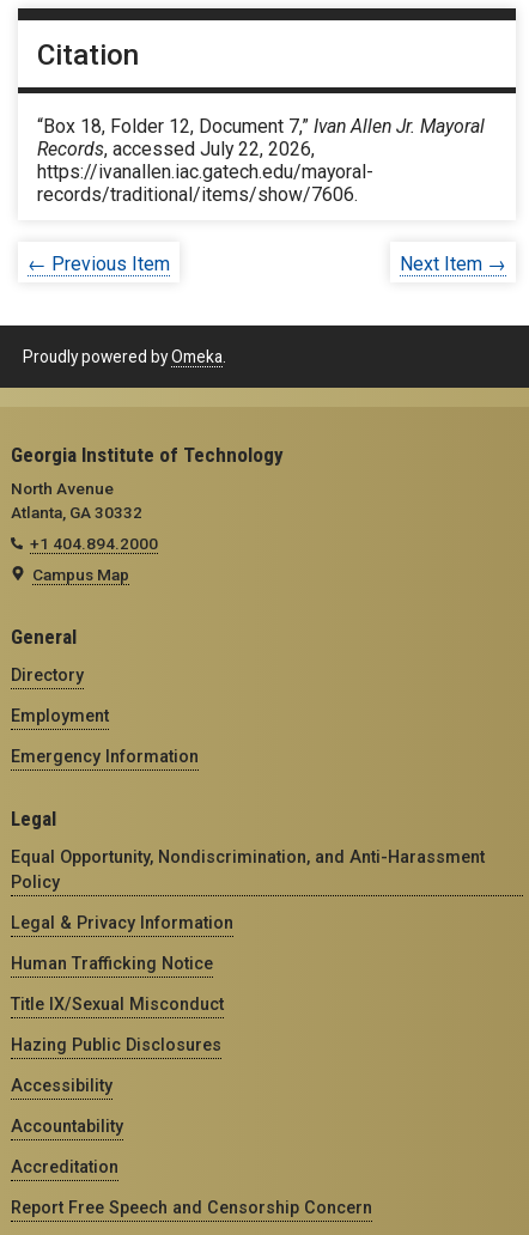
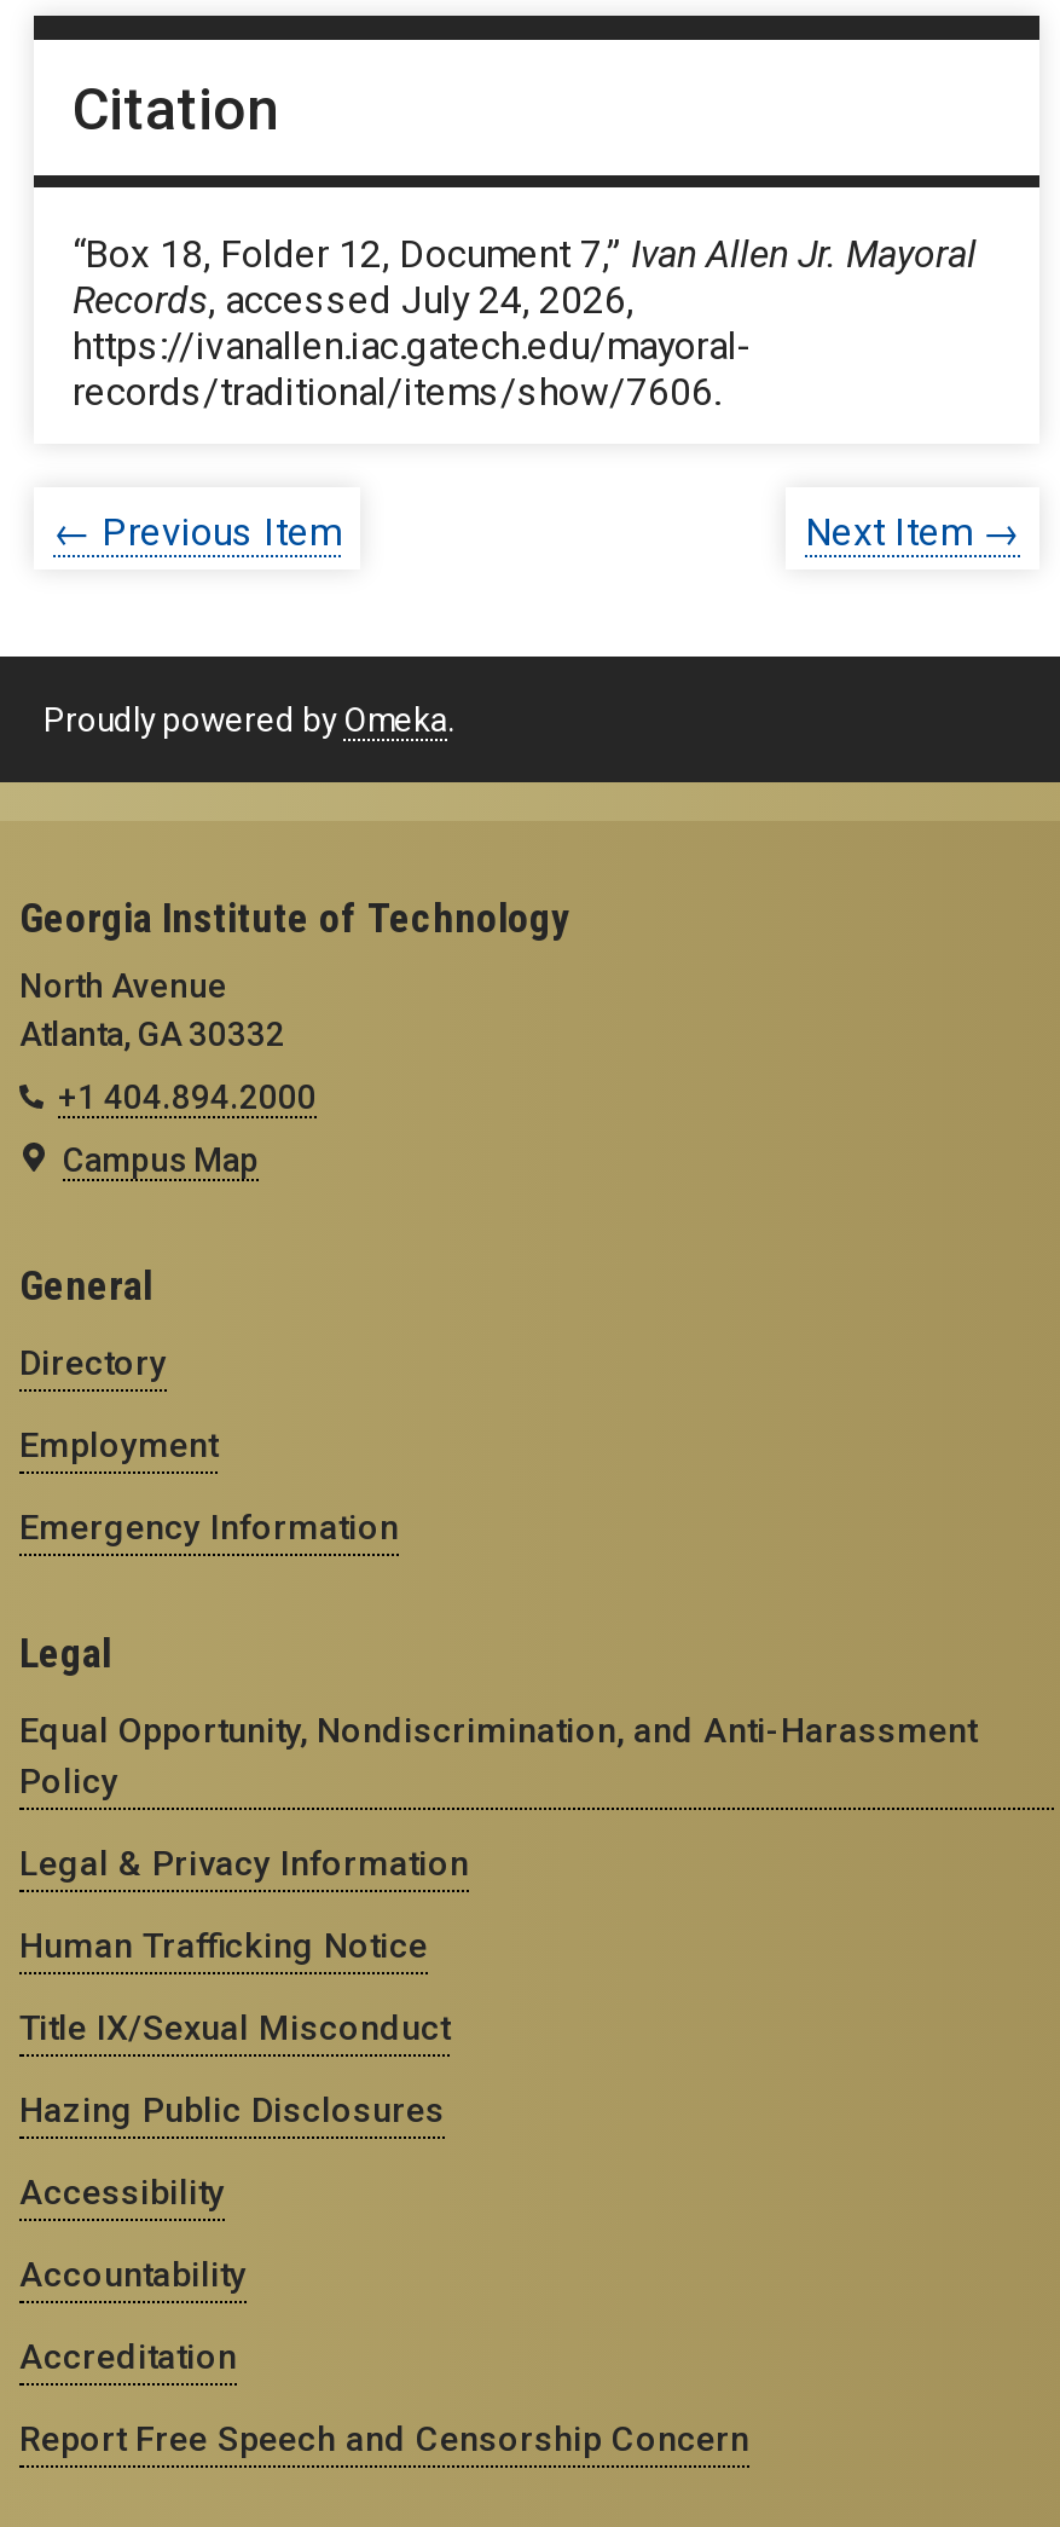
- Records, accessed July 22, 2026,
+ Records, accessed July 24, 2026,
